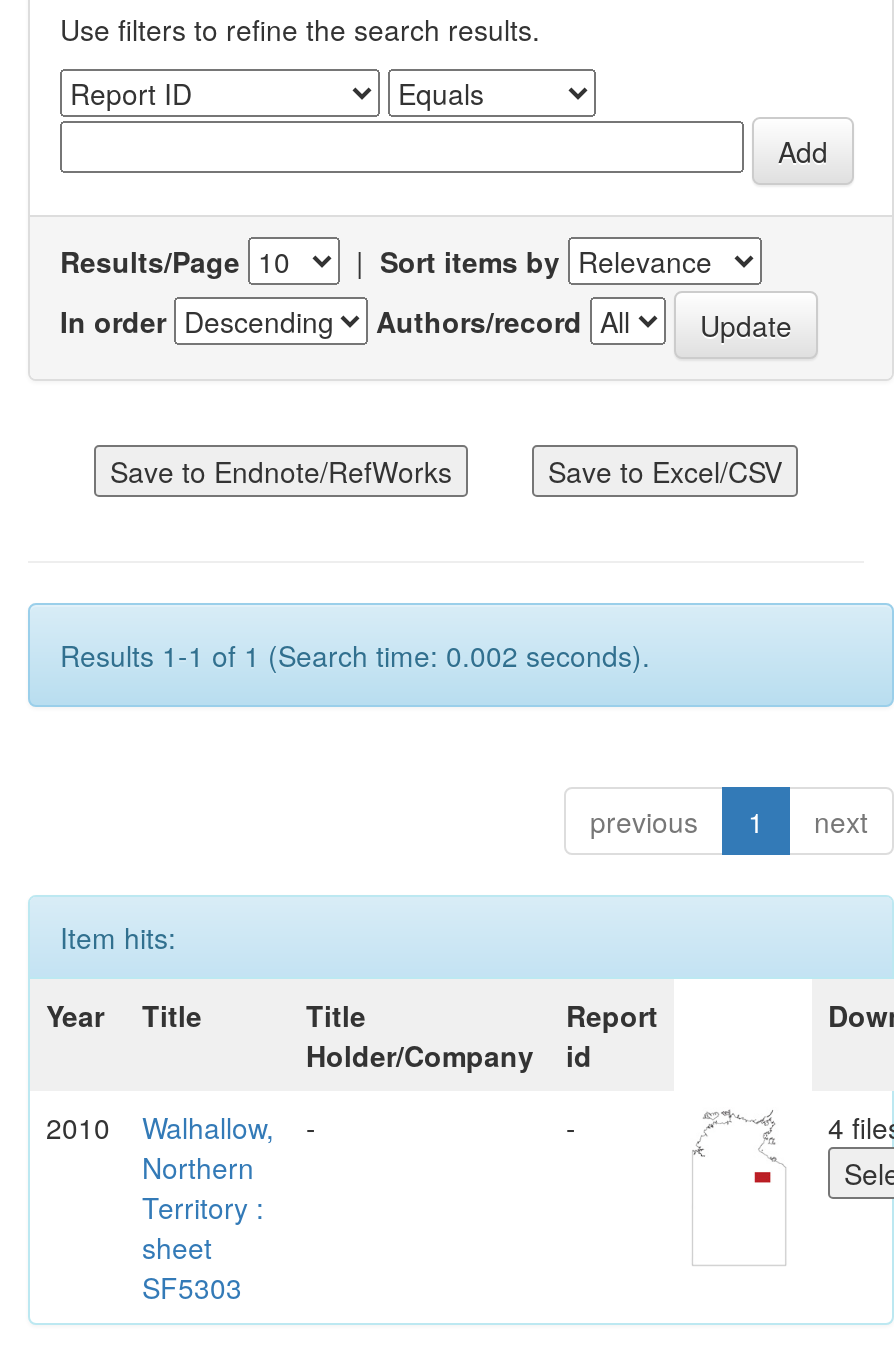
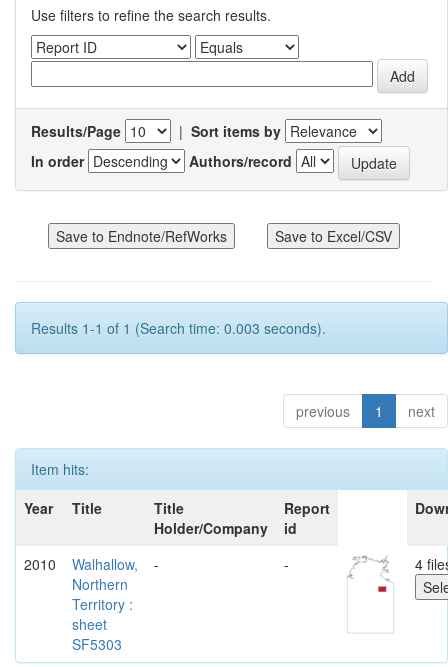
- Results 1-1 of 1 (Search time: 0.002 seconds).
+ Results 1-1 of 1 (Search time: 0.003 seconds).
